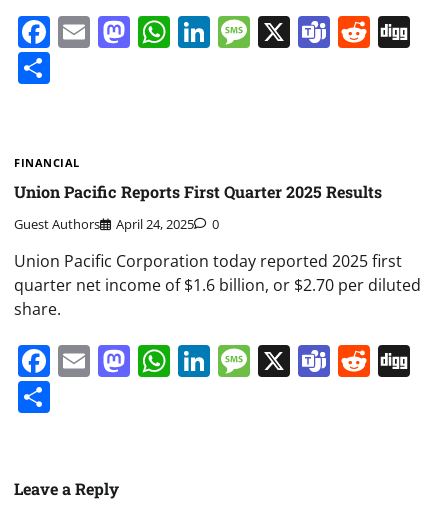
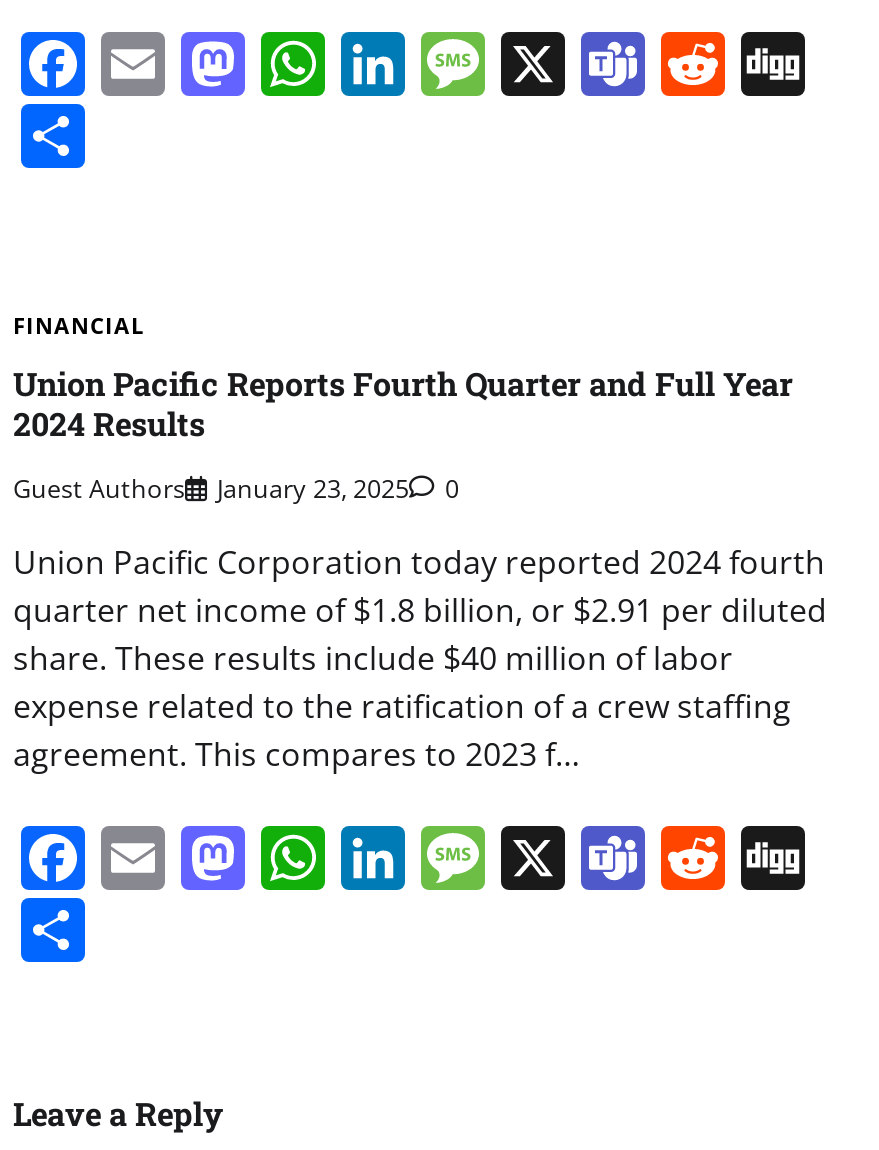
- Union Pacific Reports First Quarter 2025 Results
+ Union Pacific Reports Fourth Quarter and Full Year
+ 2024 Results

- Guest Authors April 24, 2025 0
+ Guest Authors January 23, 2025 0

- Union Pacific Corporation today reported 2025 first
- quarter net income of $1.6 billion, or $2.70 per diluted
- share.
+ Union Pacific Corporation today reported 2024 fourth
+ quarter net income of $1.8 billion, or $2.91 per diluted
+ share. These results include $40 million of labor
+ expense related to the ratification of a crew staffing
+ agreement. This compares to 2023 f…
